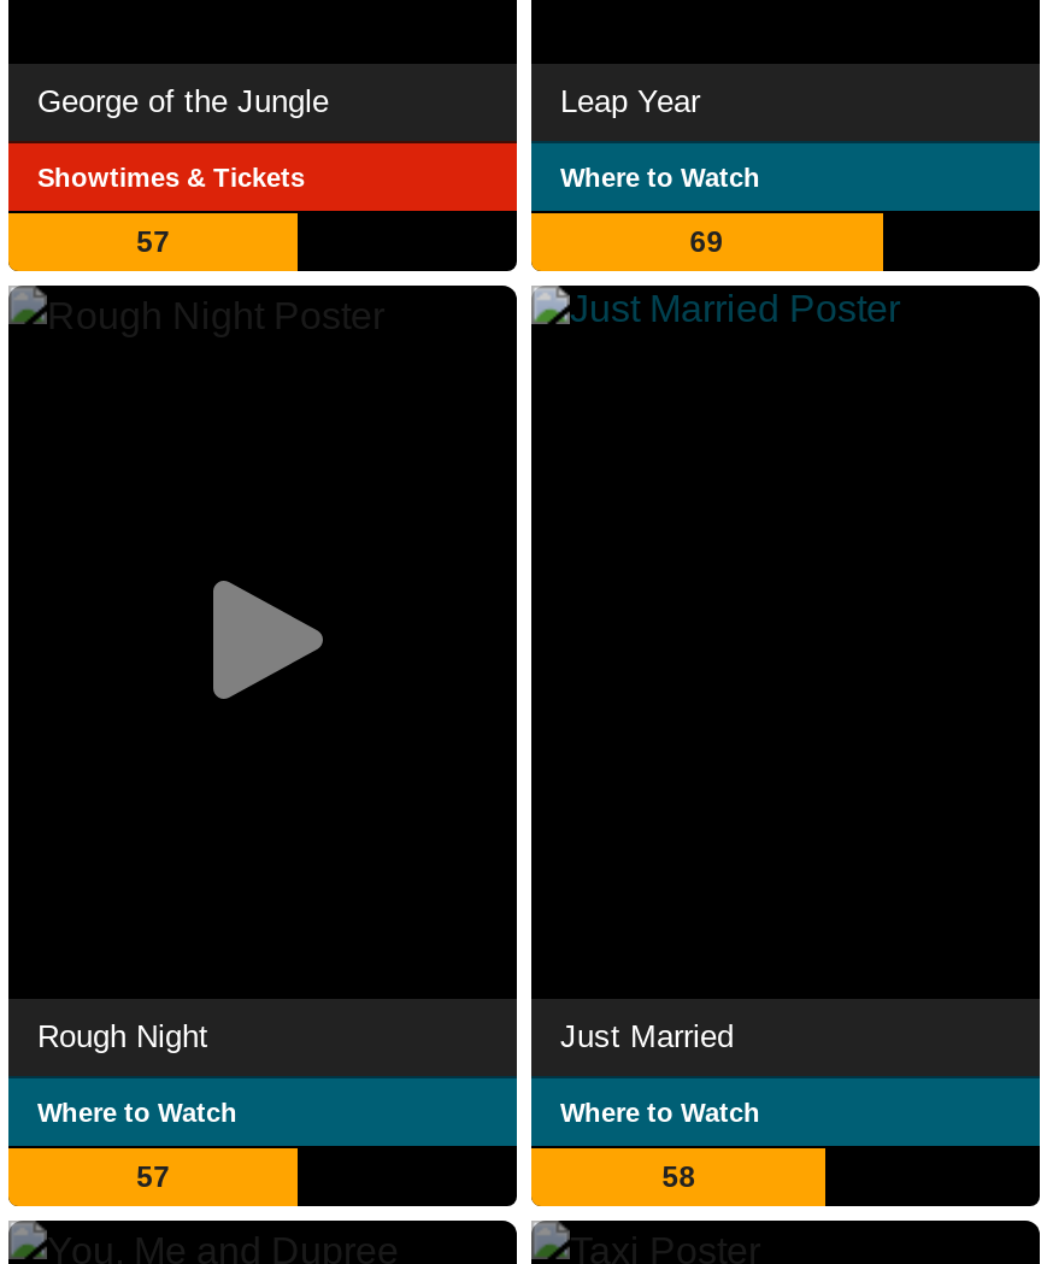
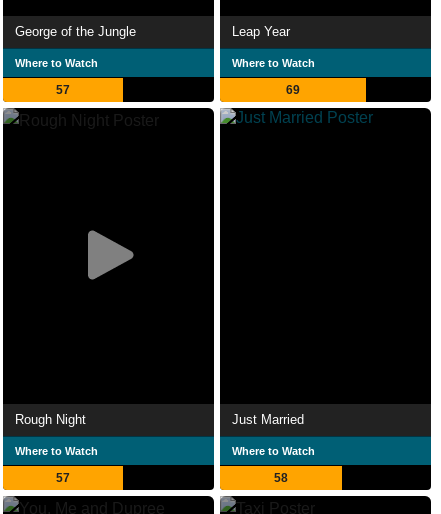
- Showtimes & Tickets
+ Where to Watch
